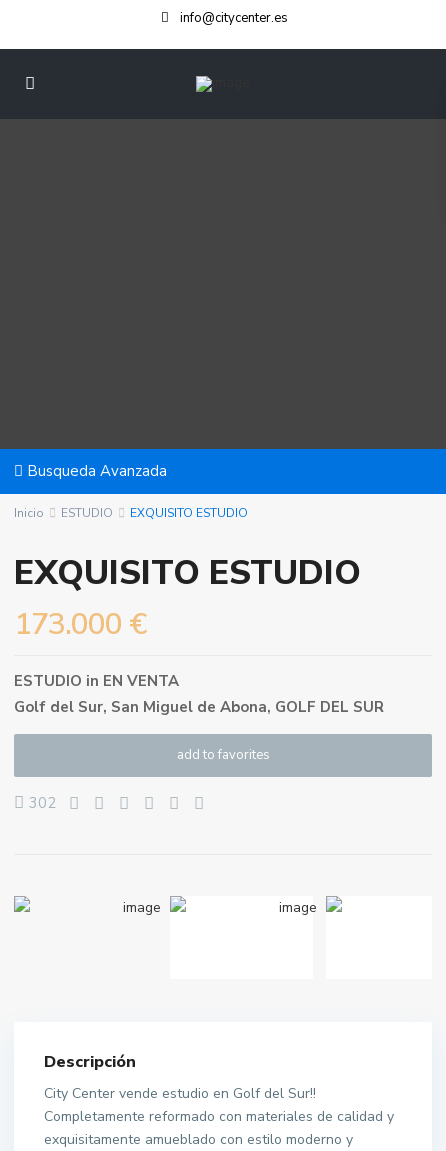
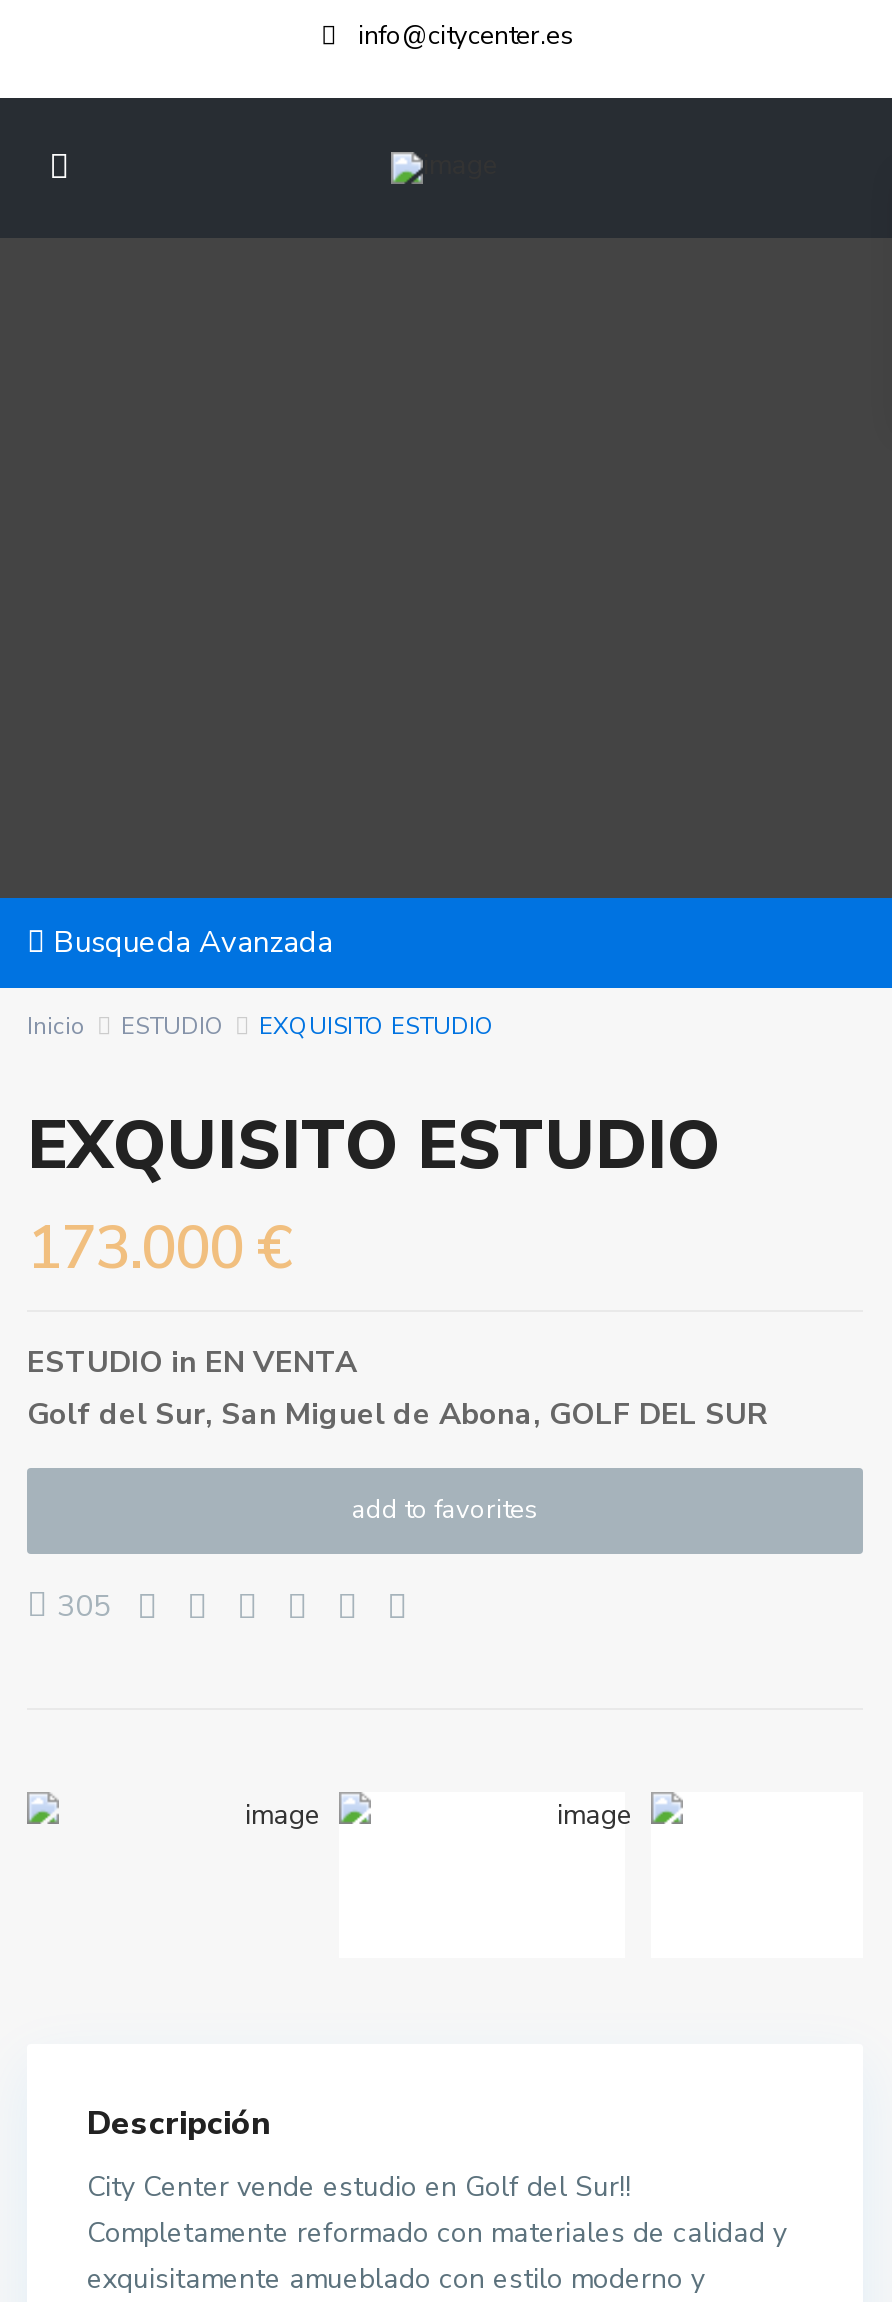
- 302
+ 305
